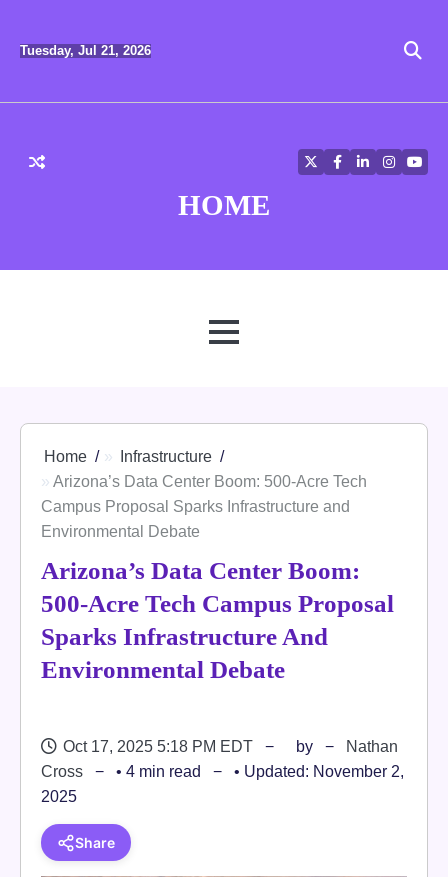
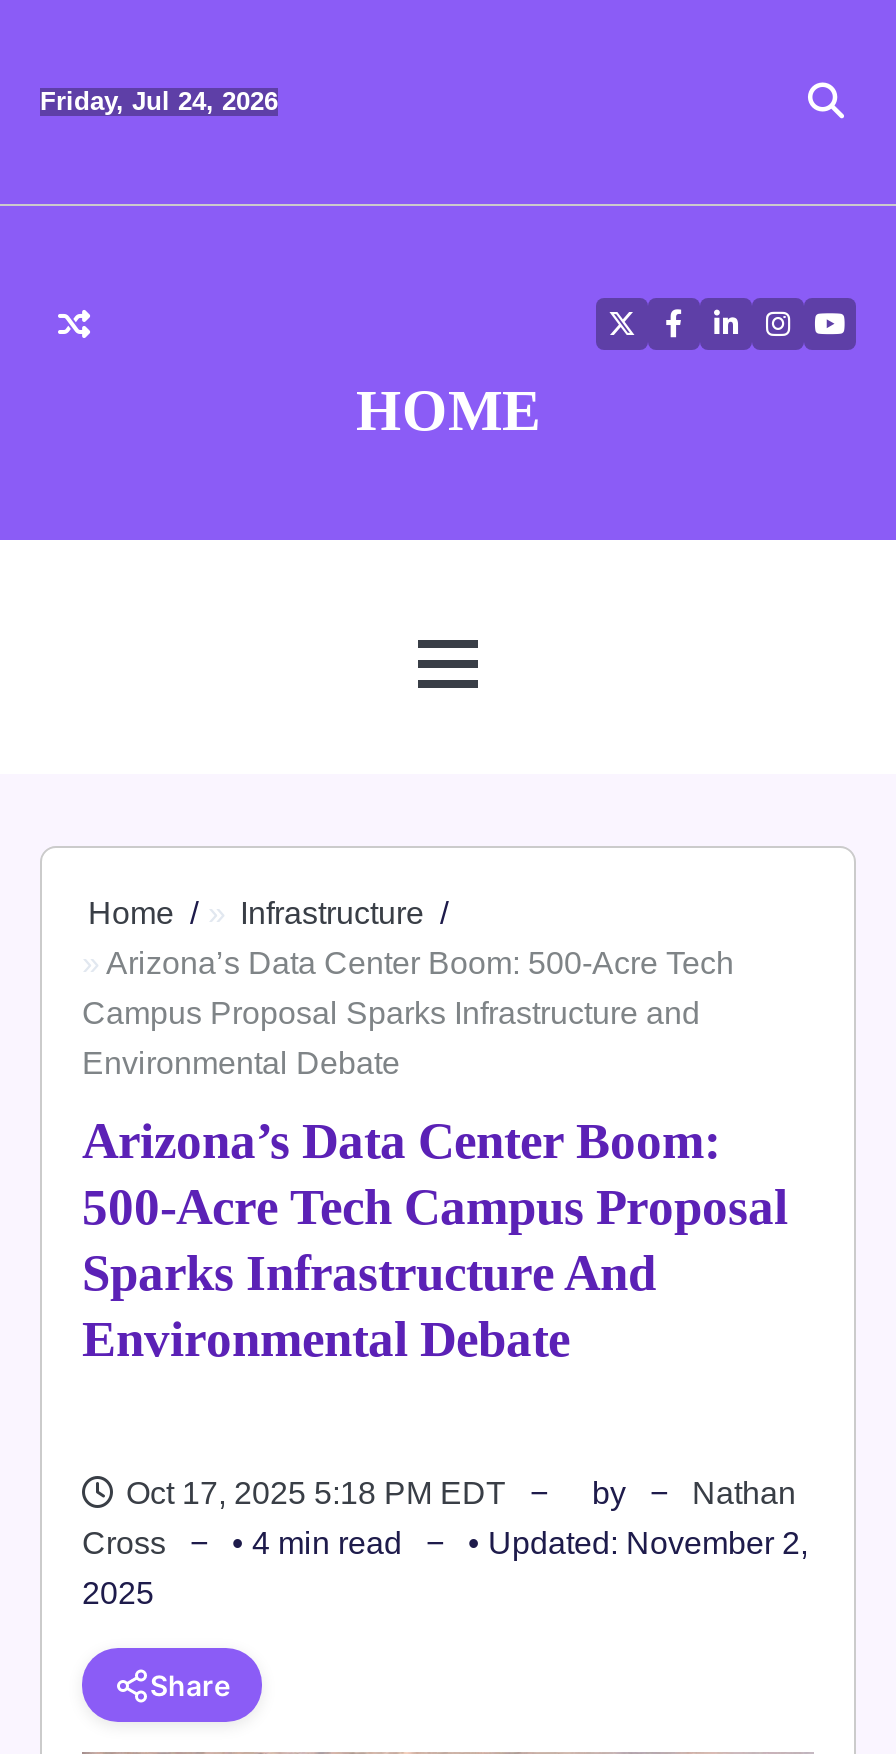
- Tuesday, Jul 21, 2026
+ Friday, Jul 24, 2026
